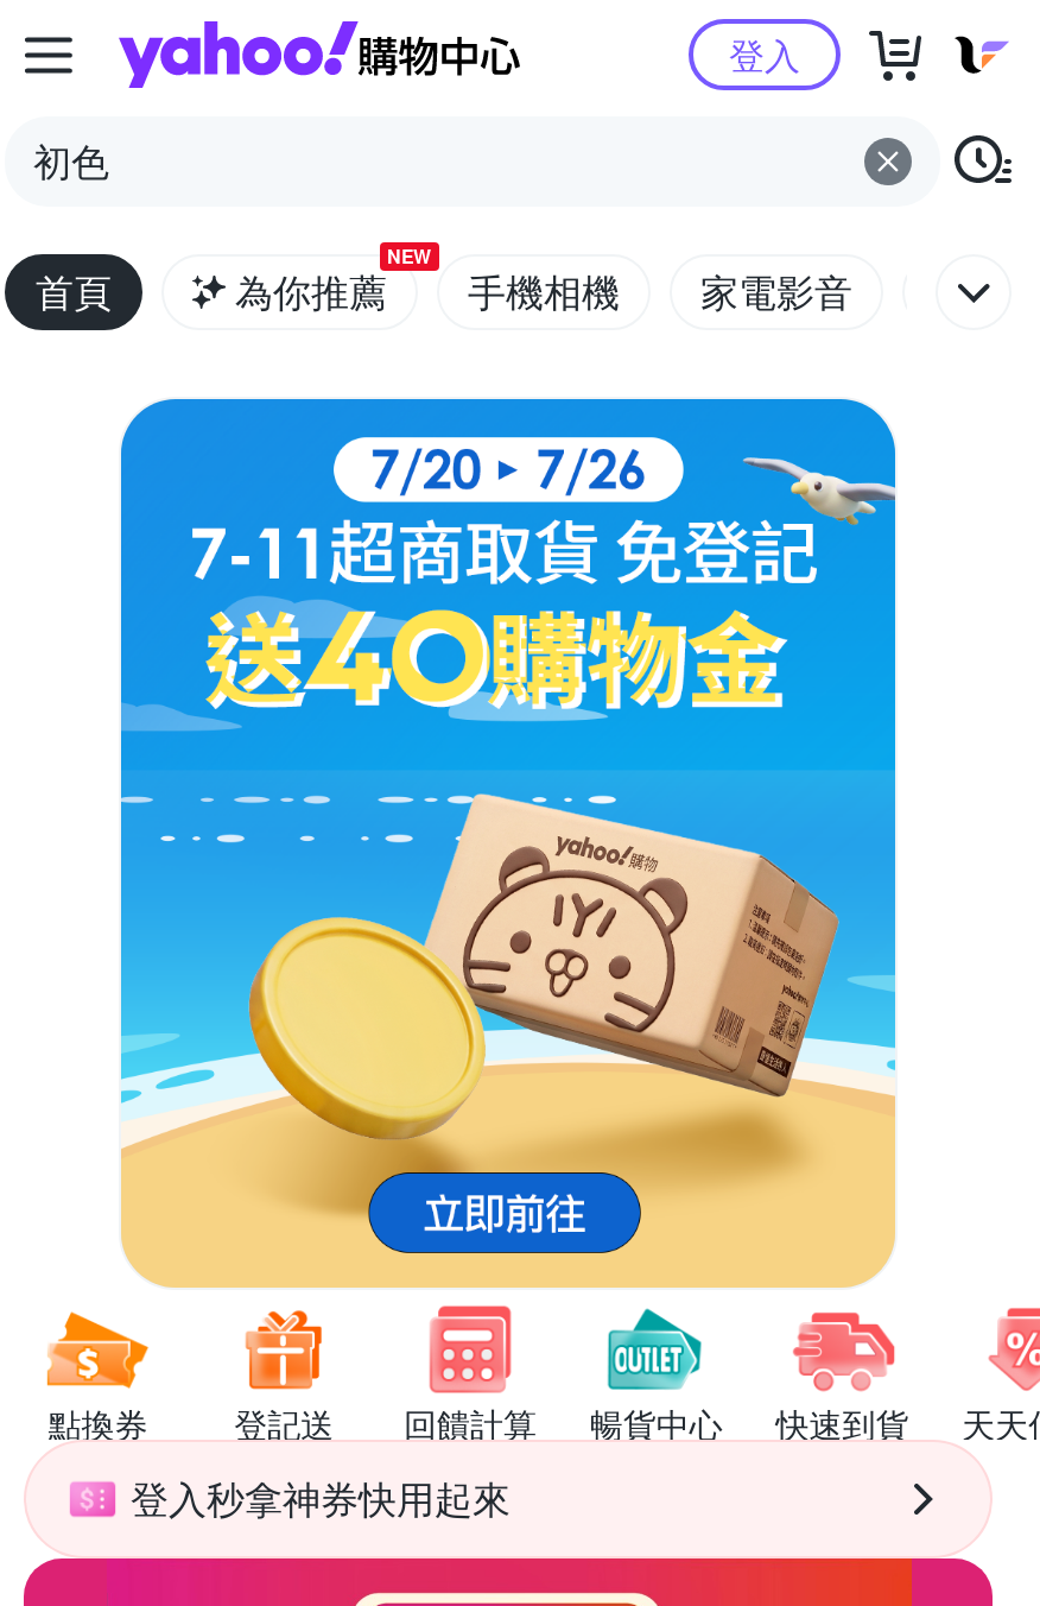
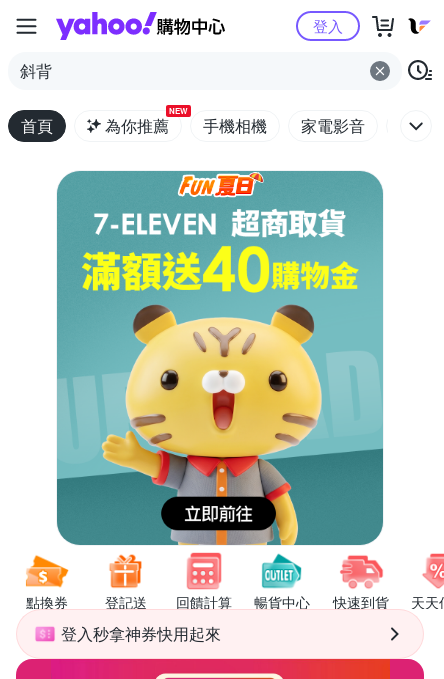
- 初色
+ 斜背

- [image]
+ [image]
